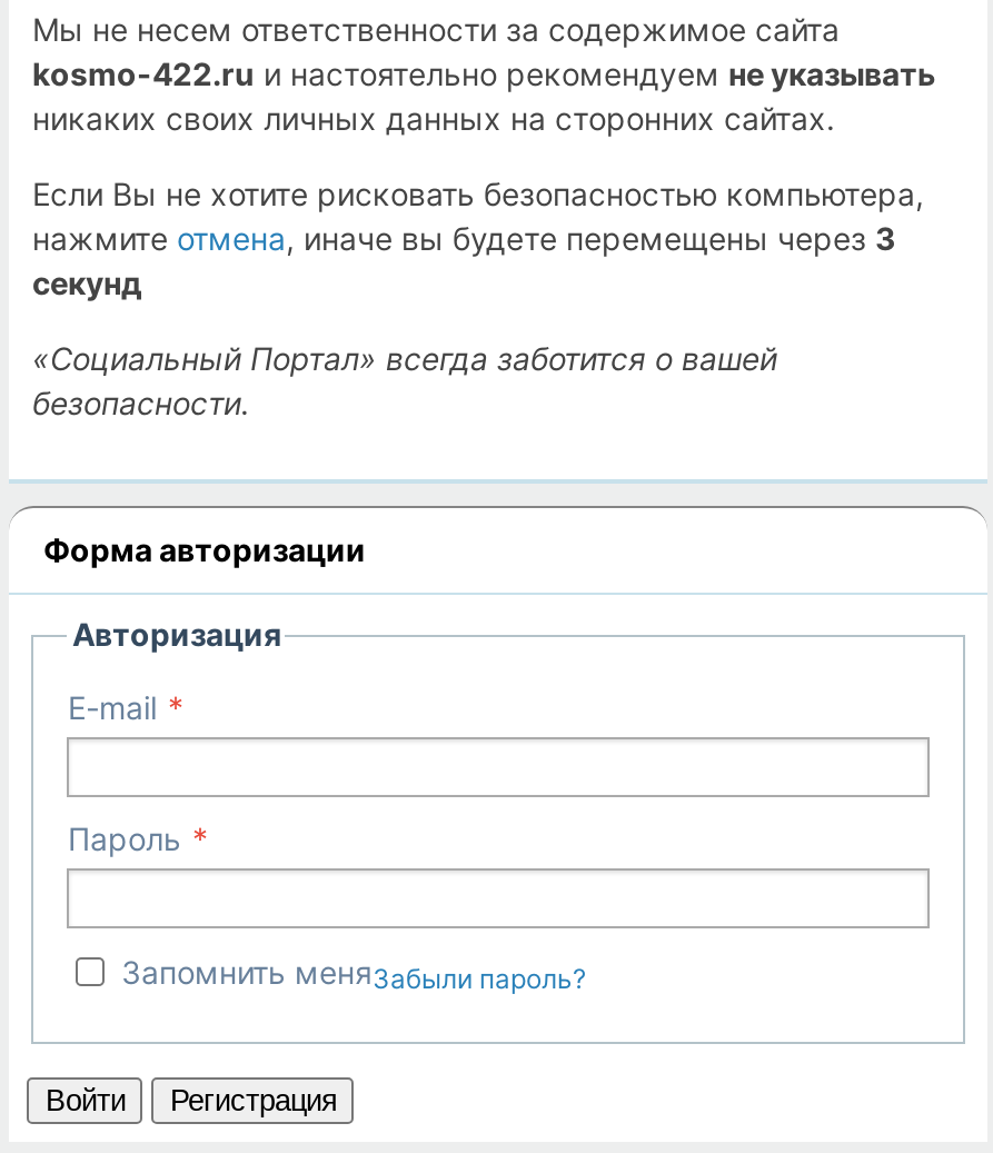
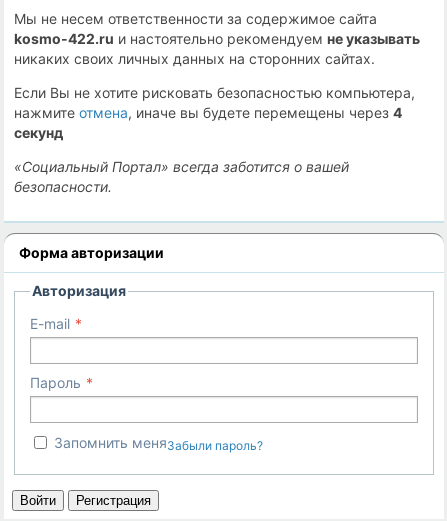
- нажмите отмена, иначе вы будете перемещены через 3
+ нажмите отмена, иначе вы будете перемещены через 4
